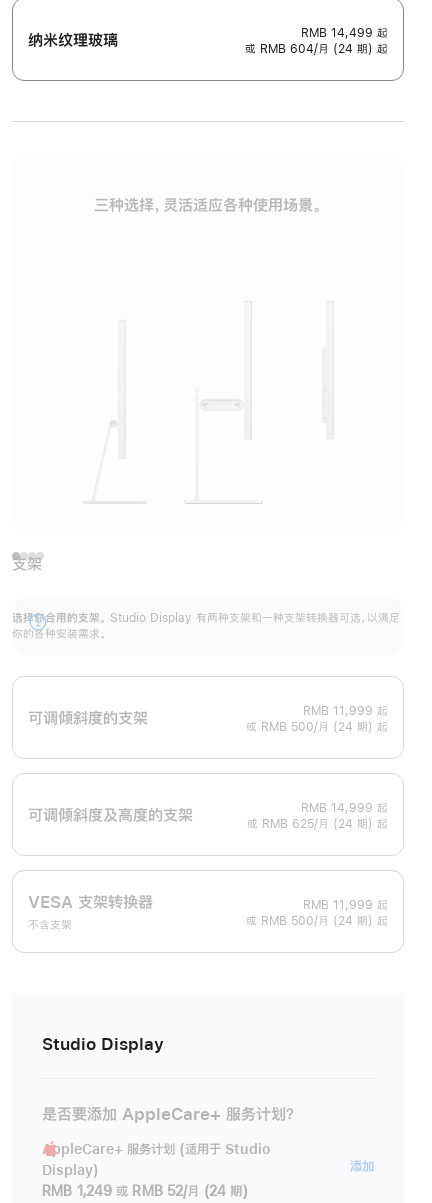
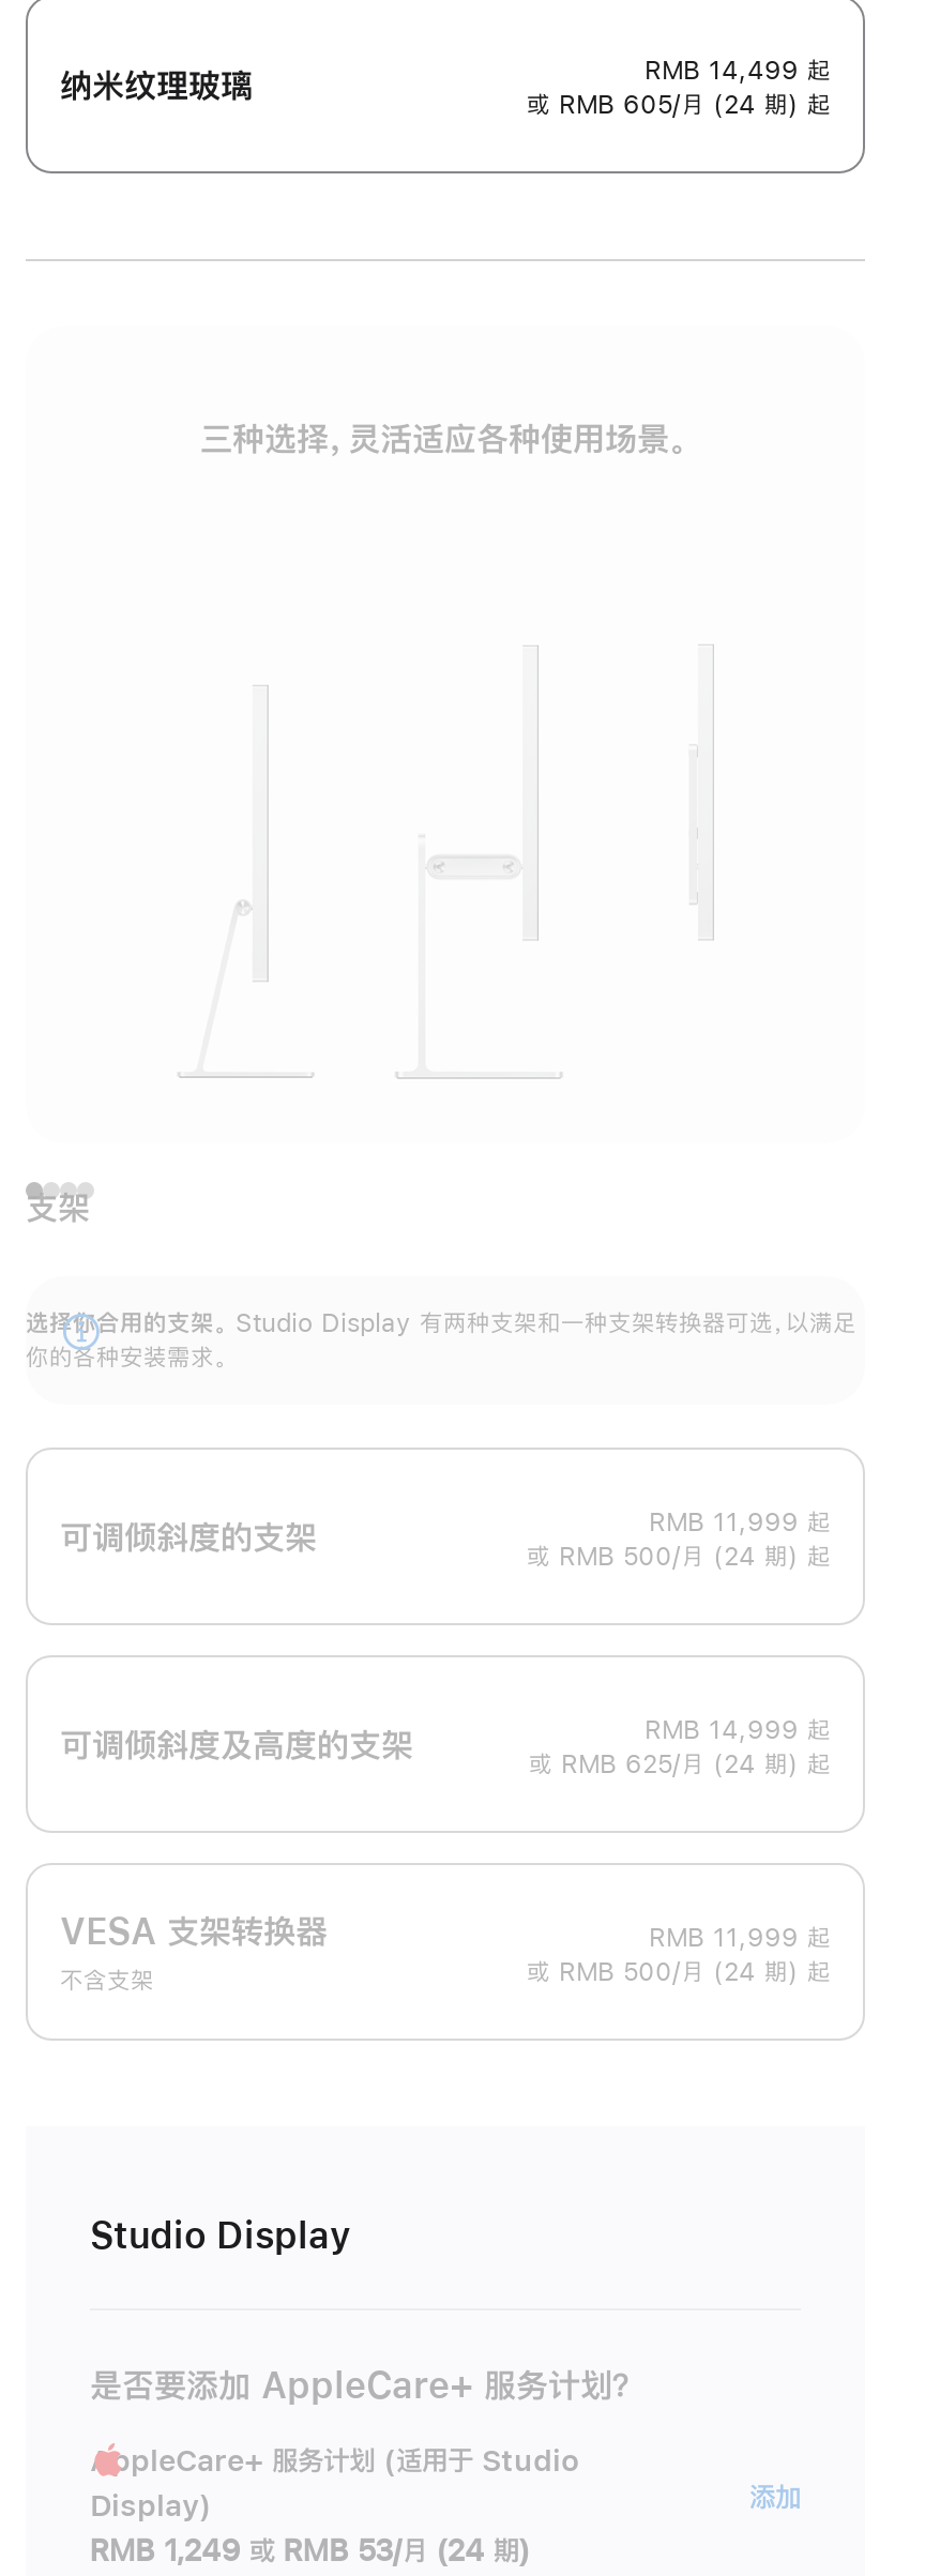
- 或 RMB 604/月 (24 期) 起
+ 或 RMB 605/月 (24 期) 起

- RMB 1,249 或 RMB 52/月 (24 期)
+ RMB 1,249 或 RMB 53/月 (24 期)
